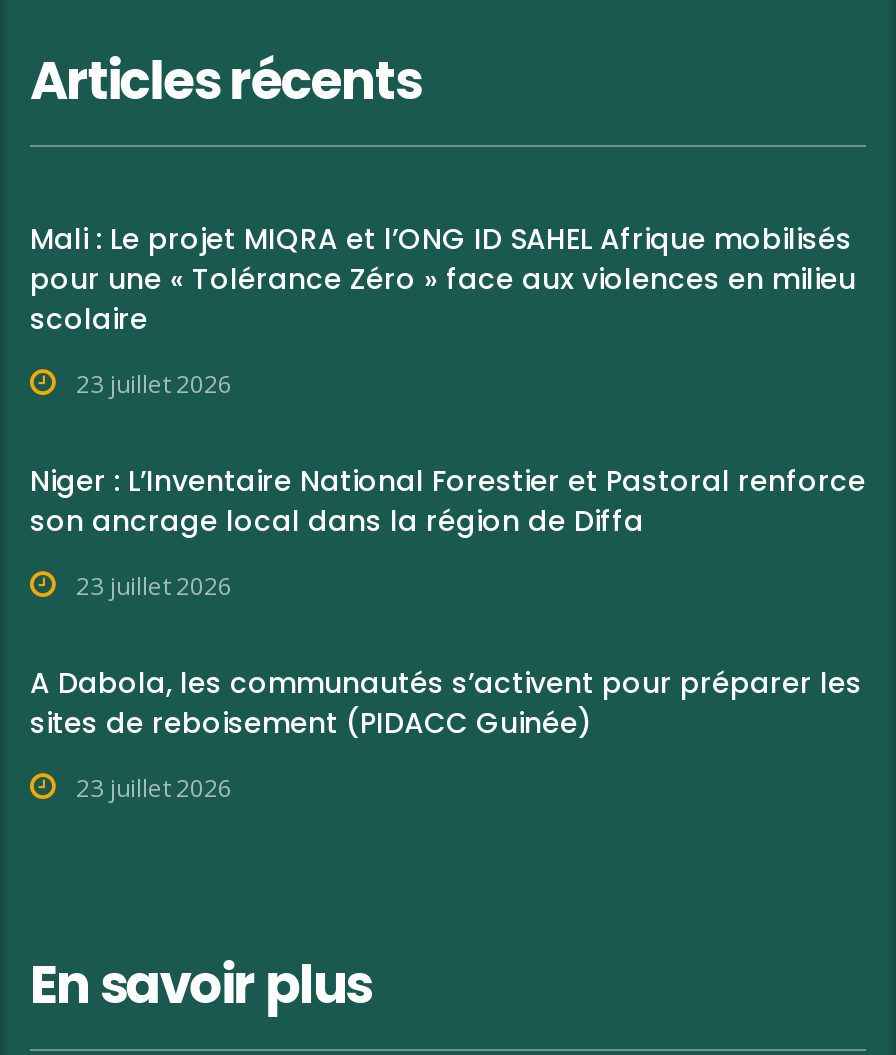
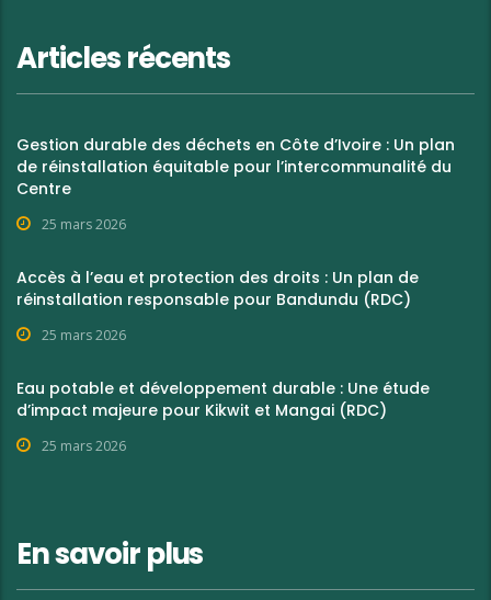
- Mali : Le projet MIQRA et l’ONG ID SAHEL Afrique mobilisés
- pour une « Tolérance Zéro » face aux violences en milieu
- scolaire
+ Gestion durable des déchets en Côte d’Ivoire : Un plan
+ de réinstallation équitable pour l’intercommunalité du
+ Centre

- 23 juillet 2026
+ 25 mars 2026

- Niger : L’Inventaire National Forestier et Pastoral renforce
- son ancrage local dans la région de Diffa
+ Accès à l’eau et protection des droits : Un plan de
+ réinstallation responsable pour Bandundu (RDC)

- 23 juillet 2026
+ 25 mars 2026

- A Dabola, les communautés s’activent pour préparer les
- sites de reboisement (PIDACC Guinée)
+ Eau potable et développement durable : Une étude
+ d’impact majeure pour Kikwit et Mangai (RDC)

- 23 juillet 2026
+ 25 mars 2026
